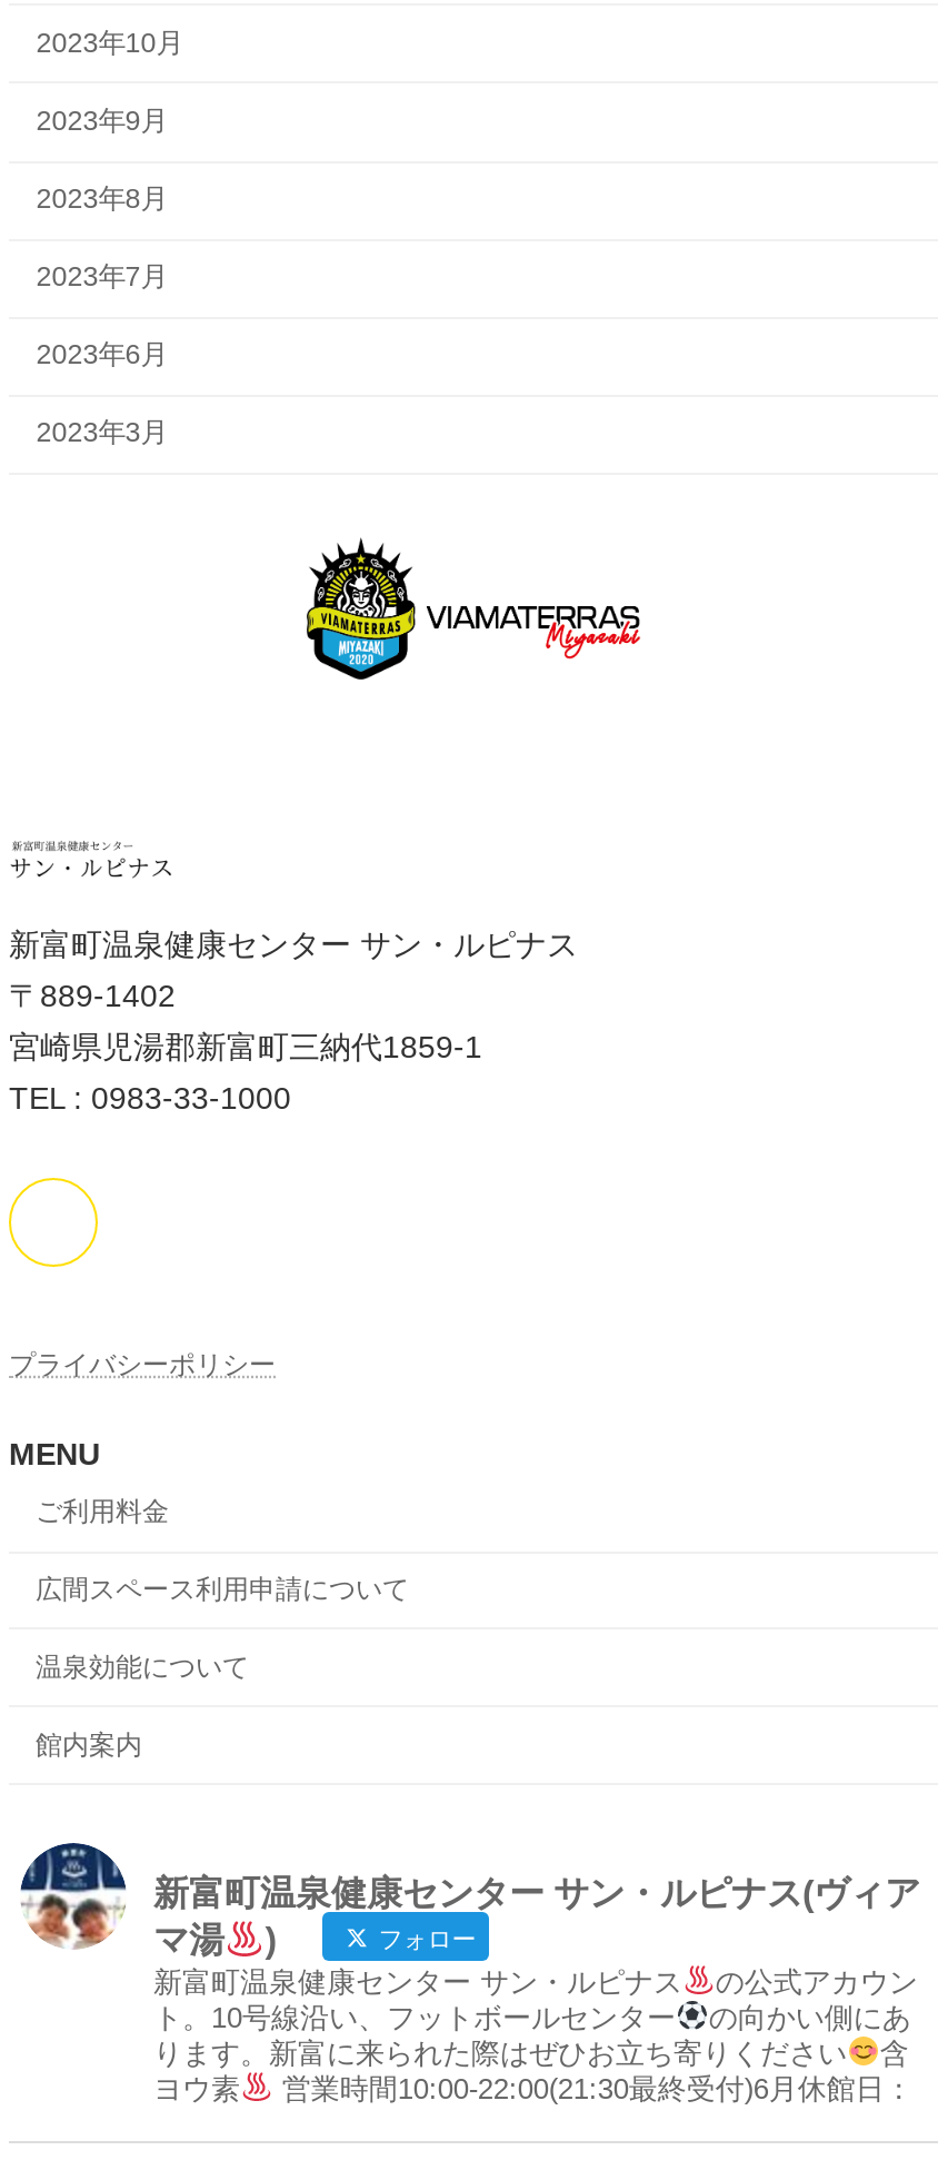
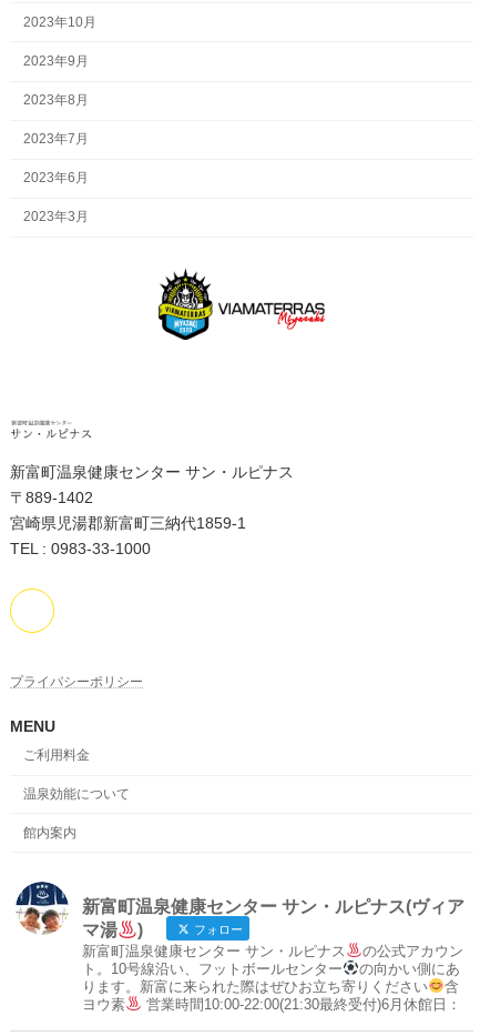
- 広間スペース利用申請について
